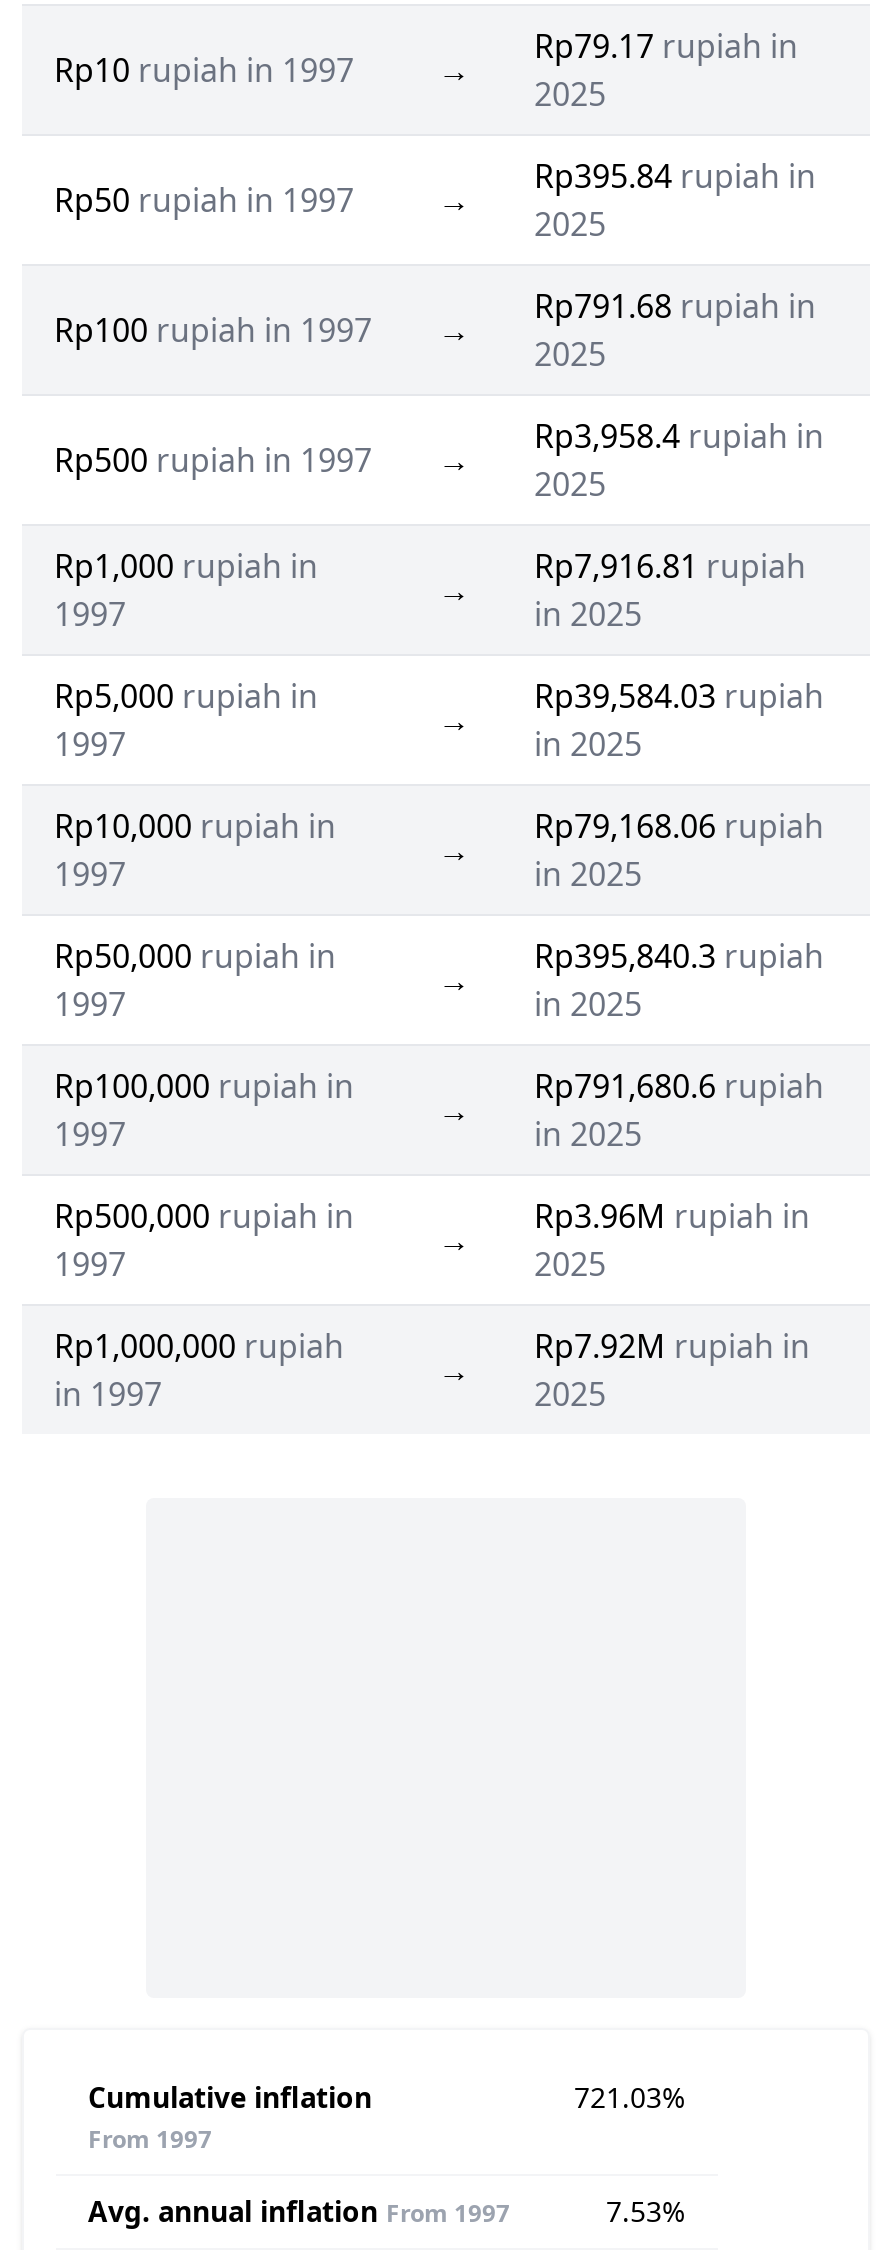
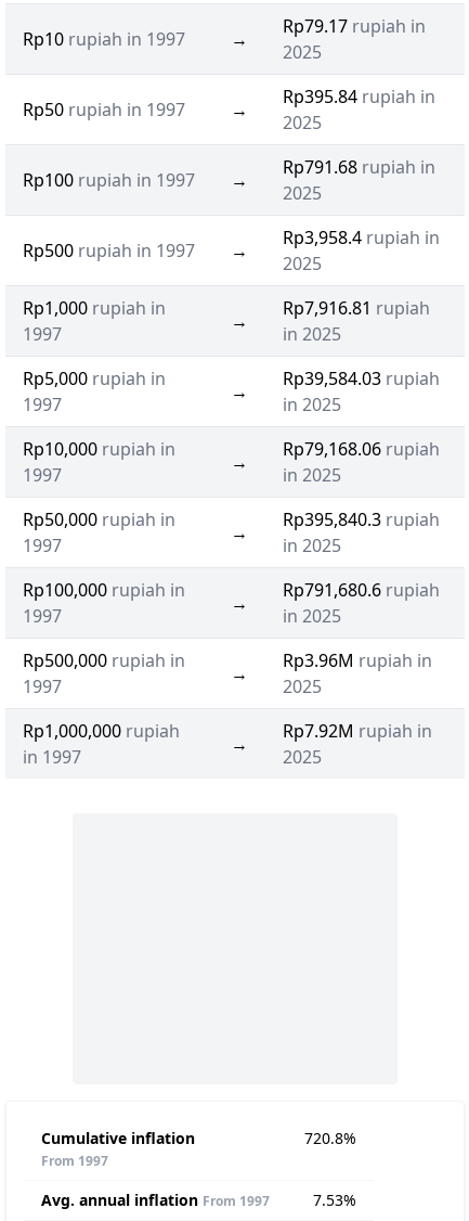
- 721.03%
+ 720.8%
